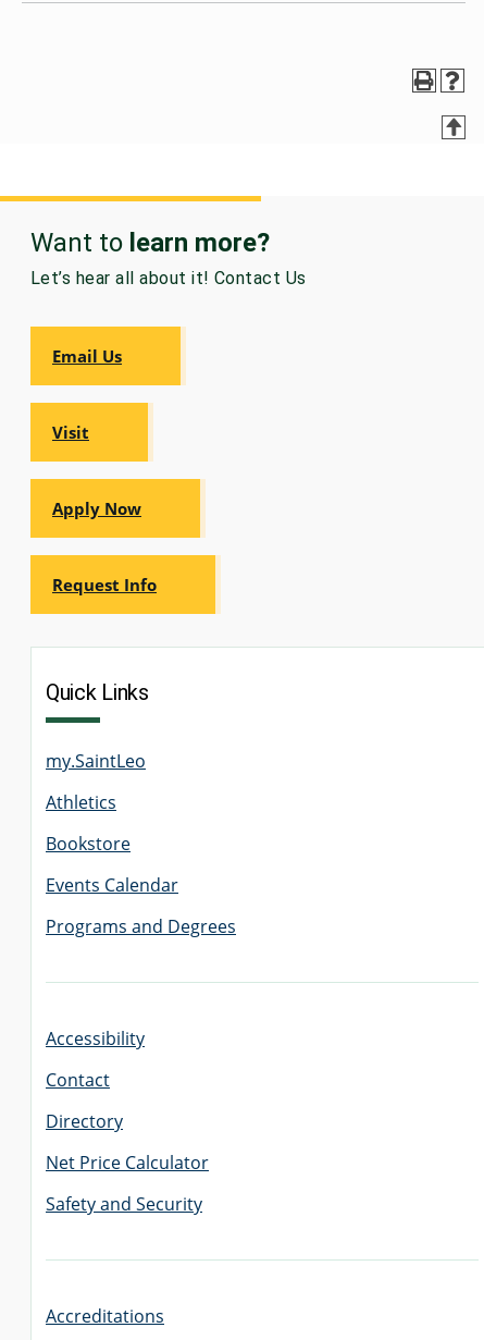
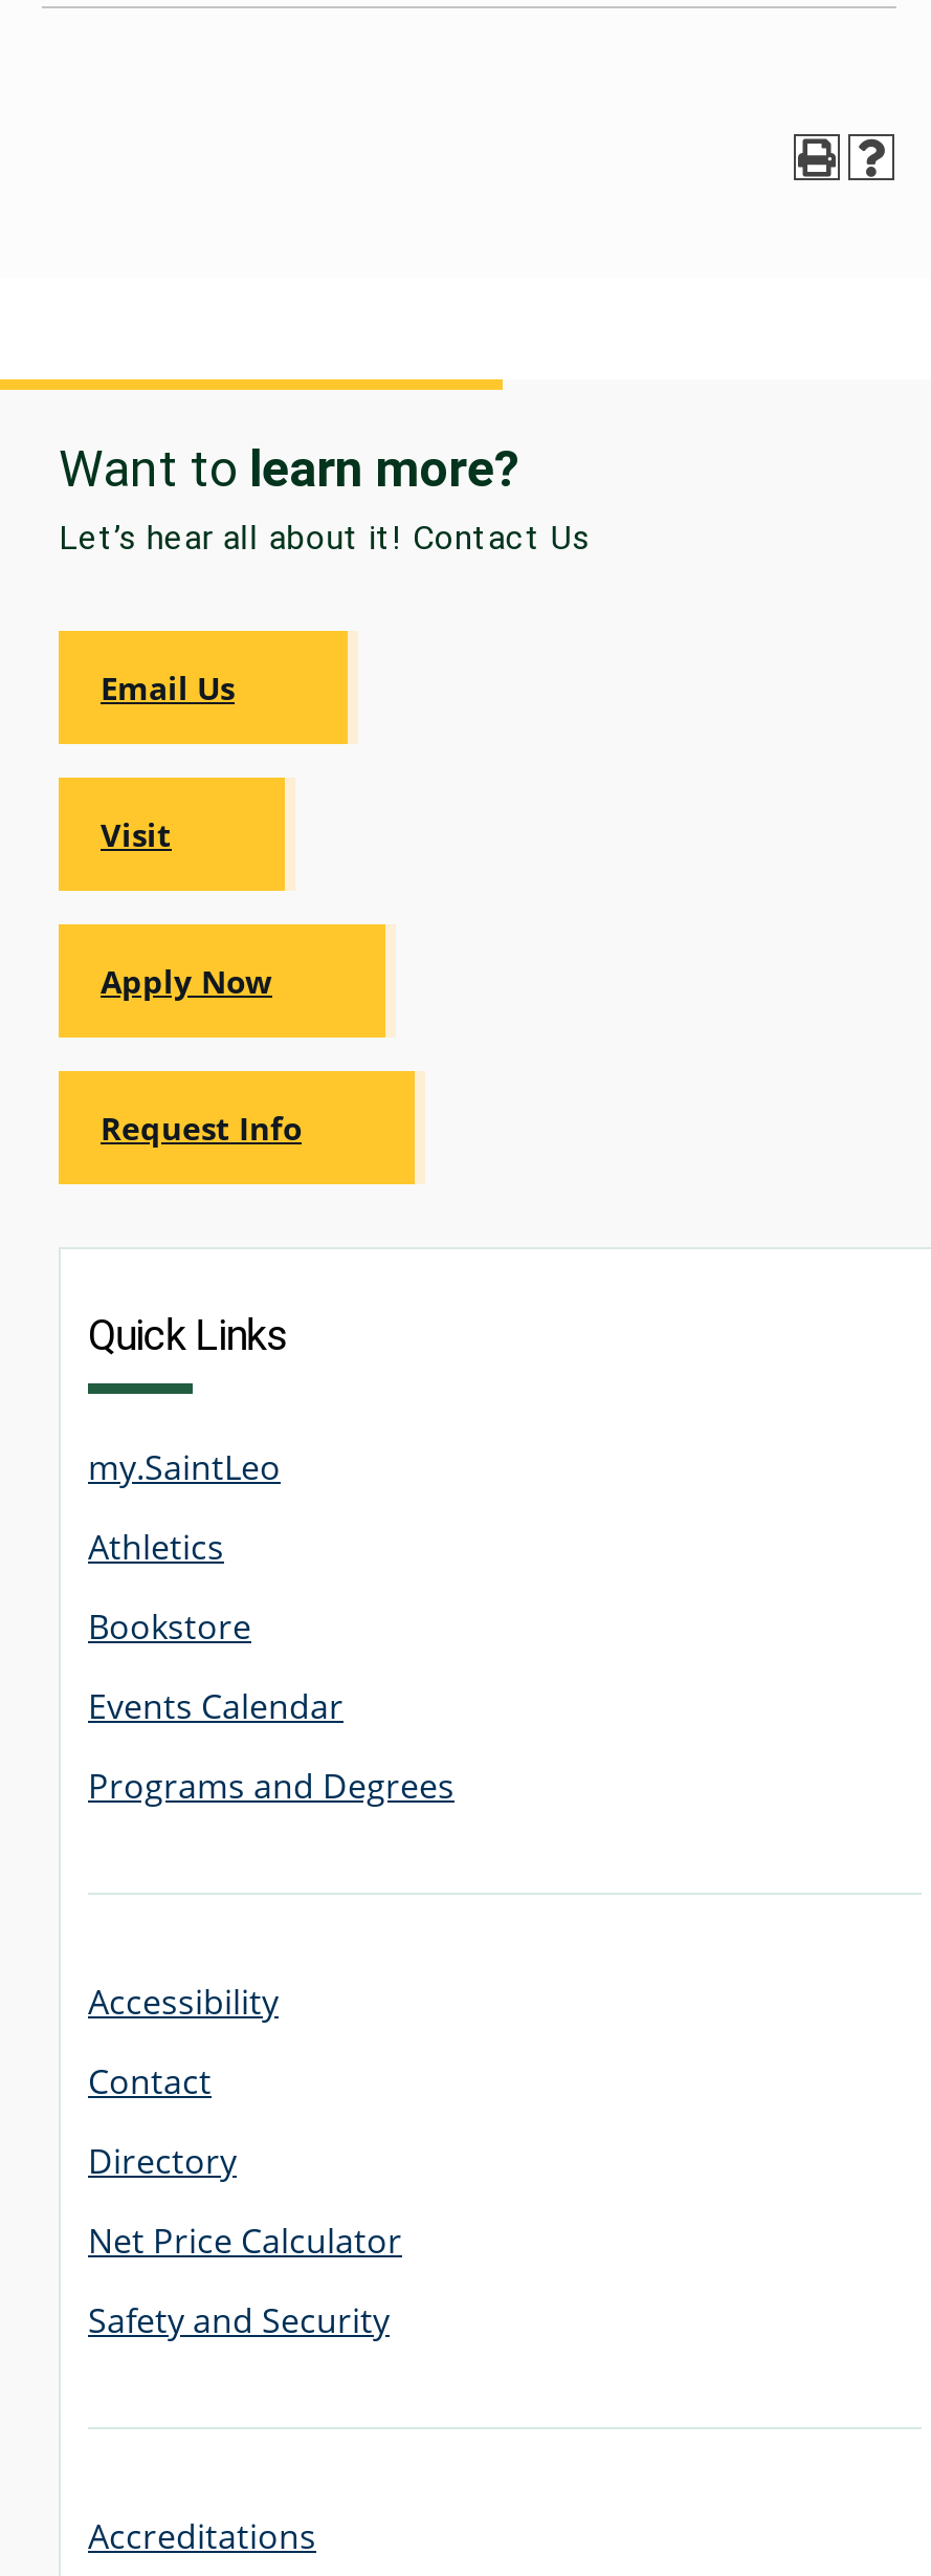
- T
